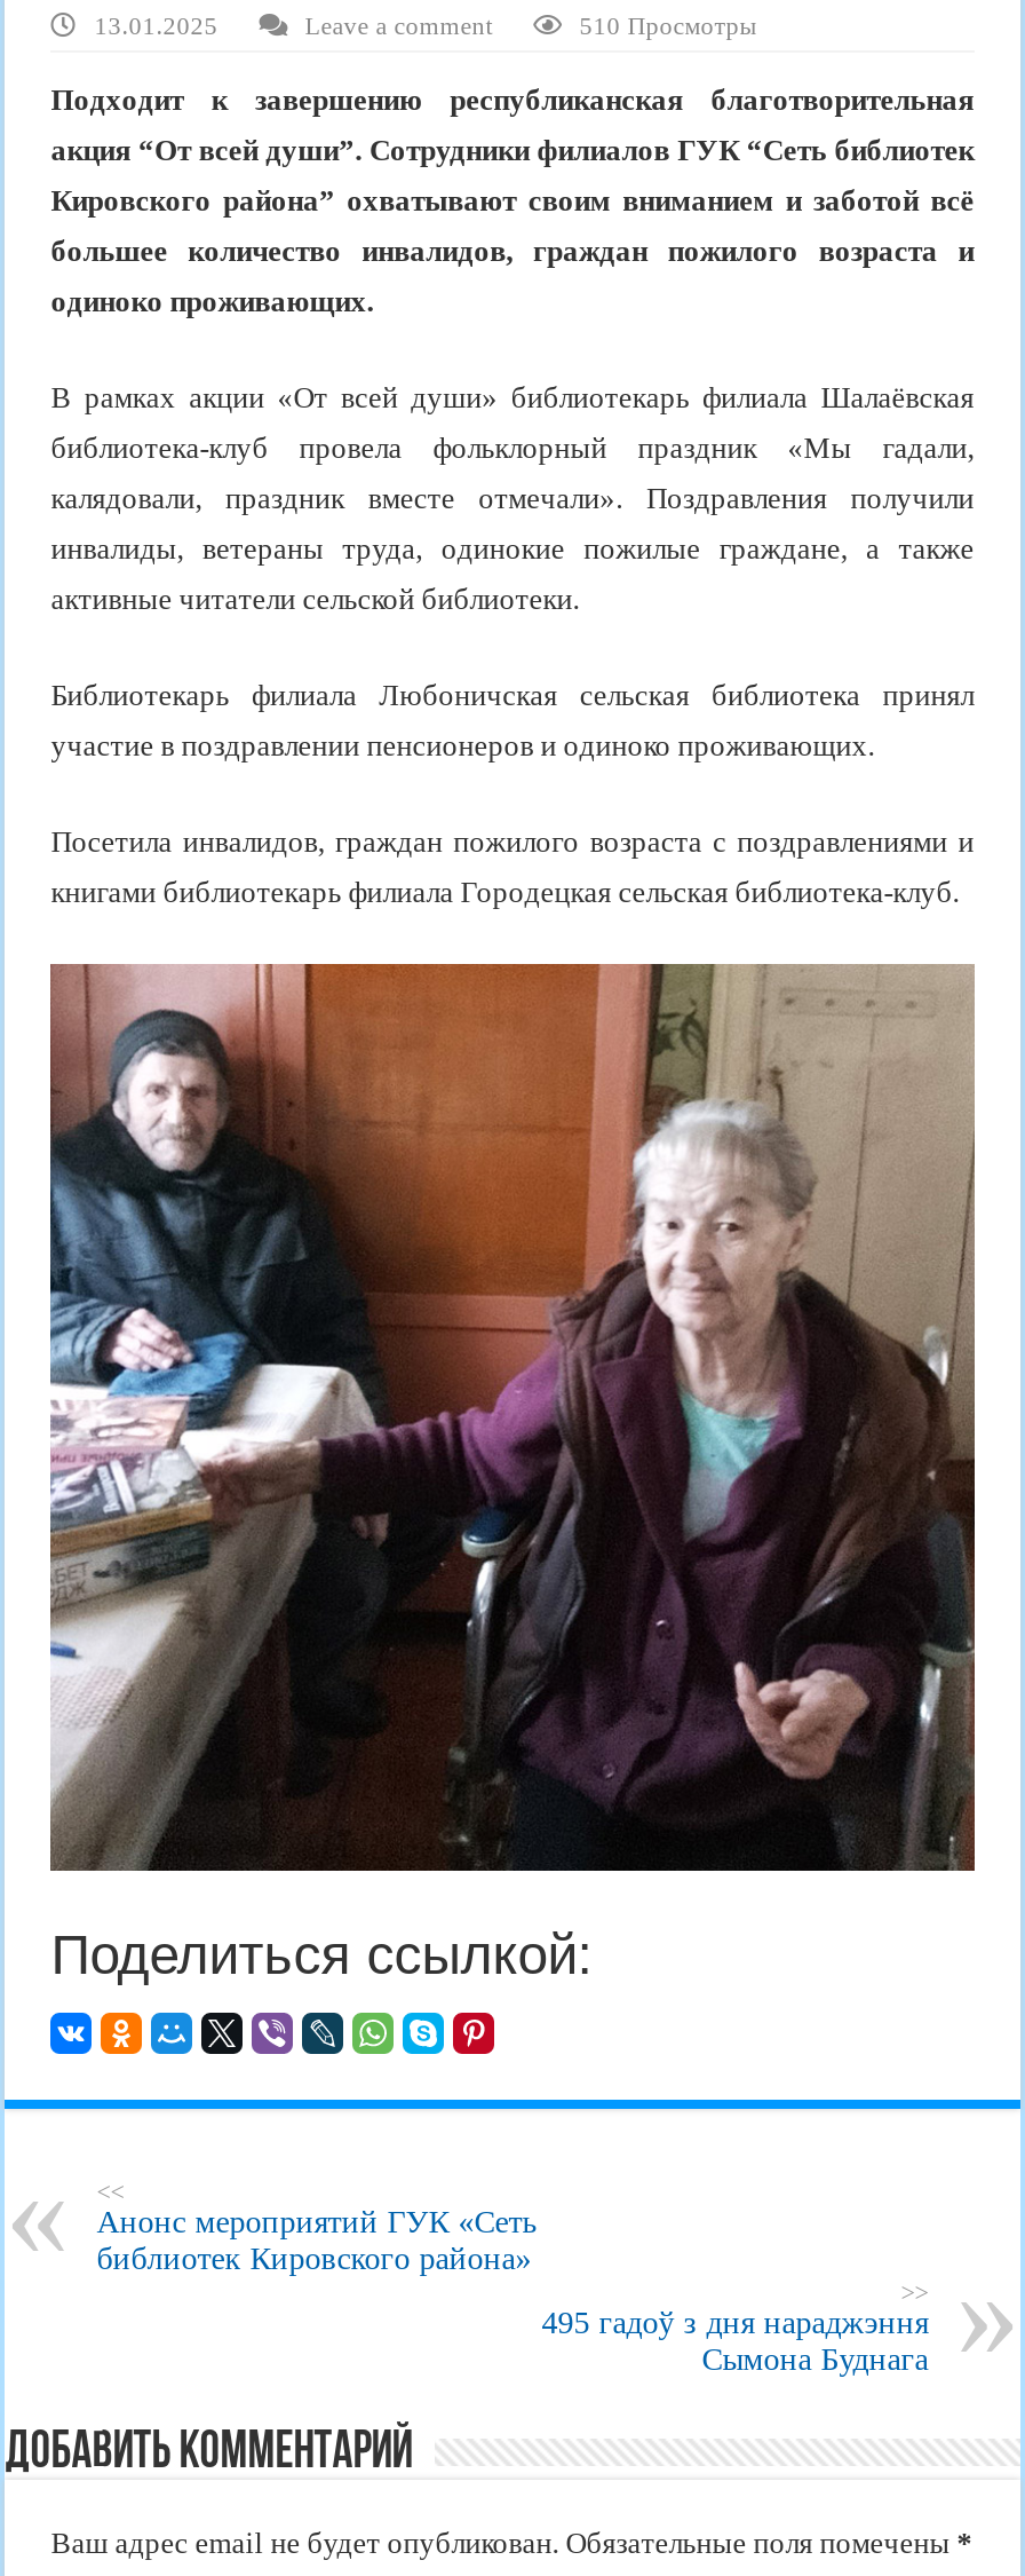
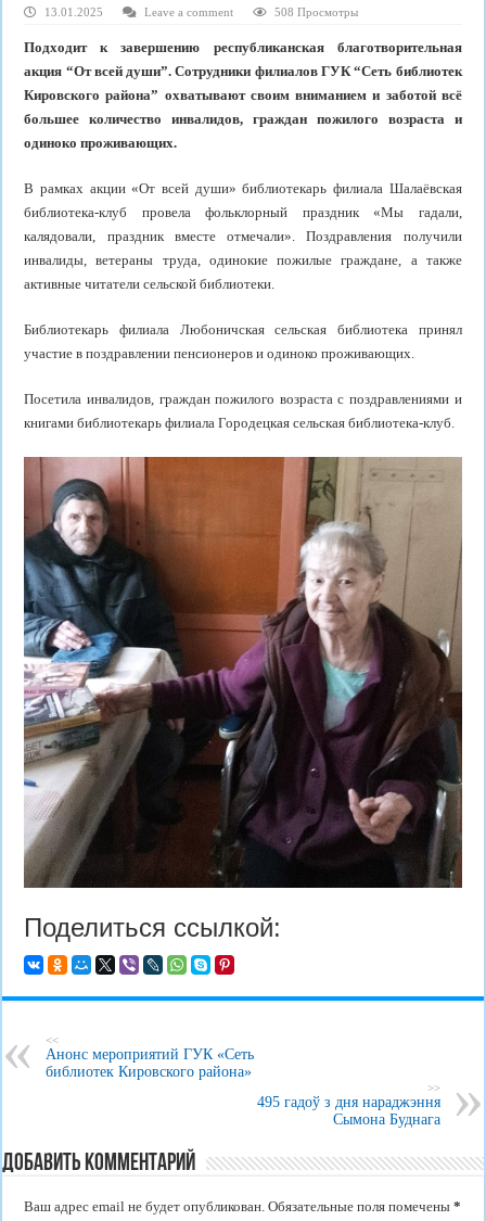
- 510 Просмотры
+ 508 Просмотры
